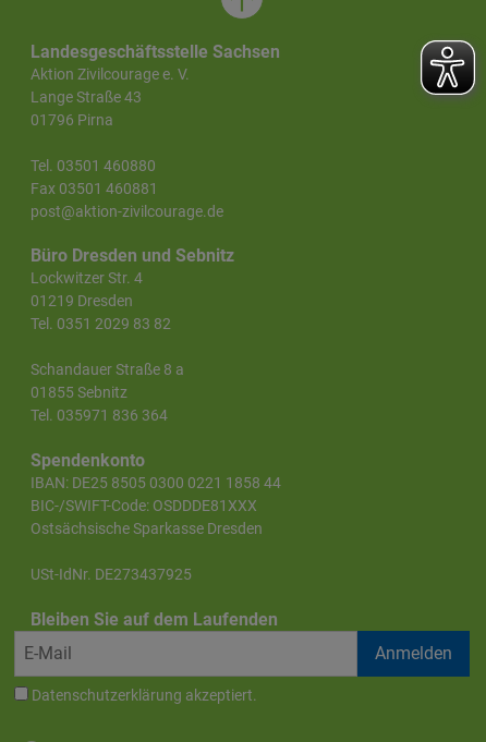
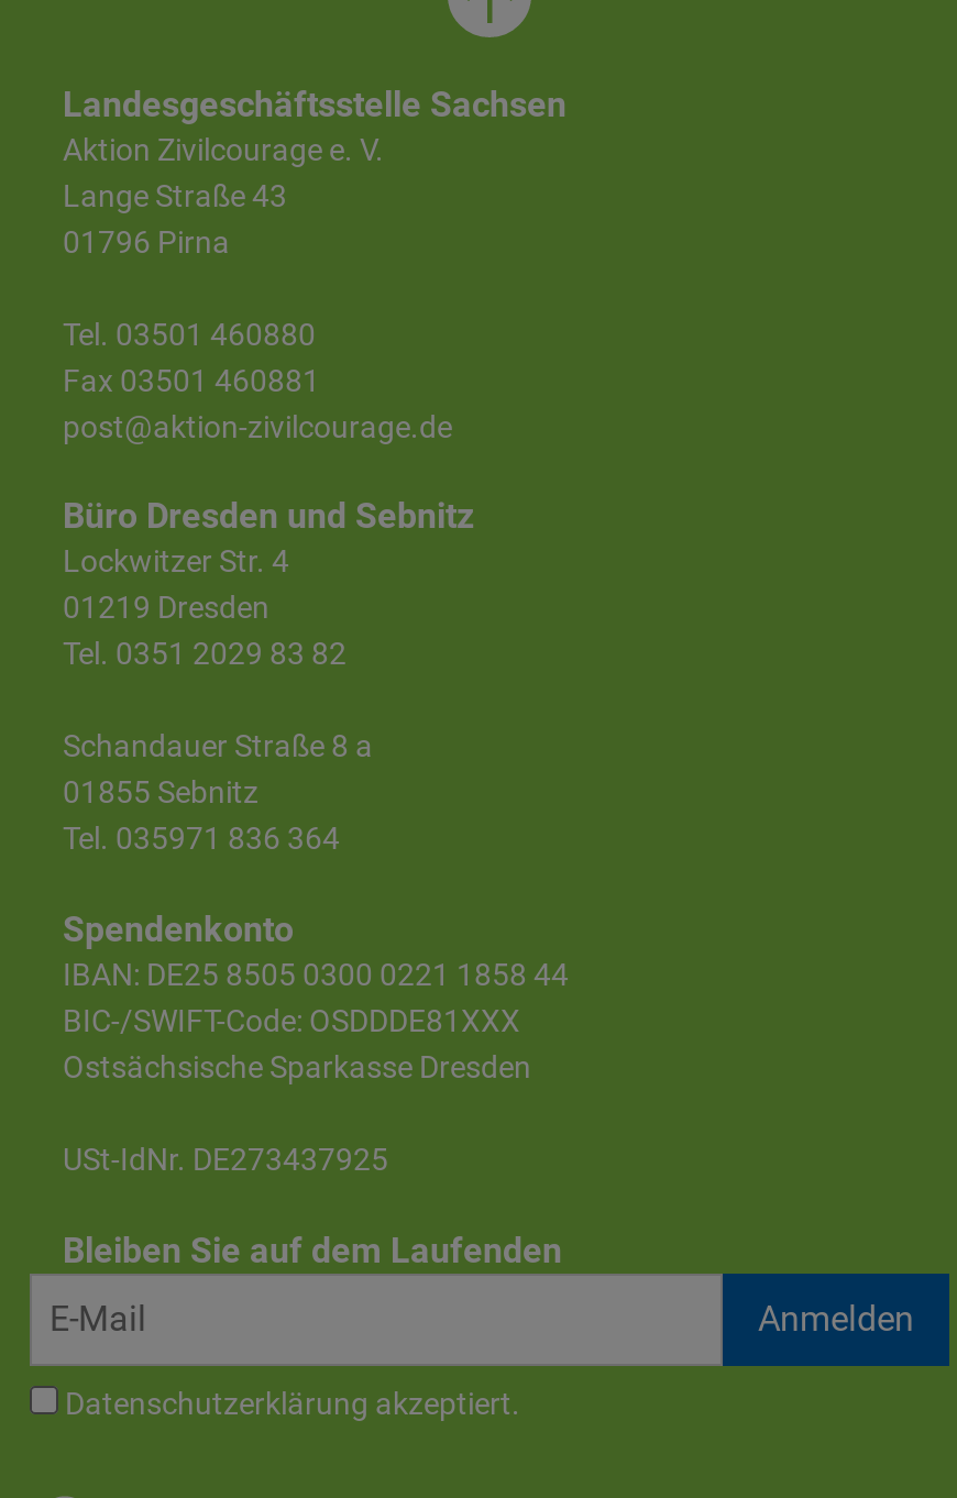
- [image]
